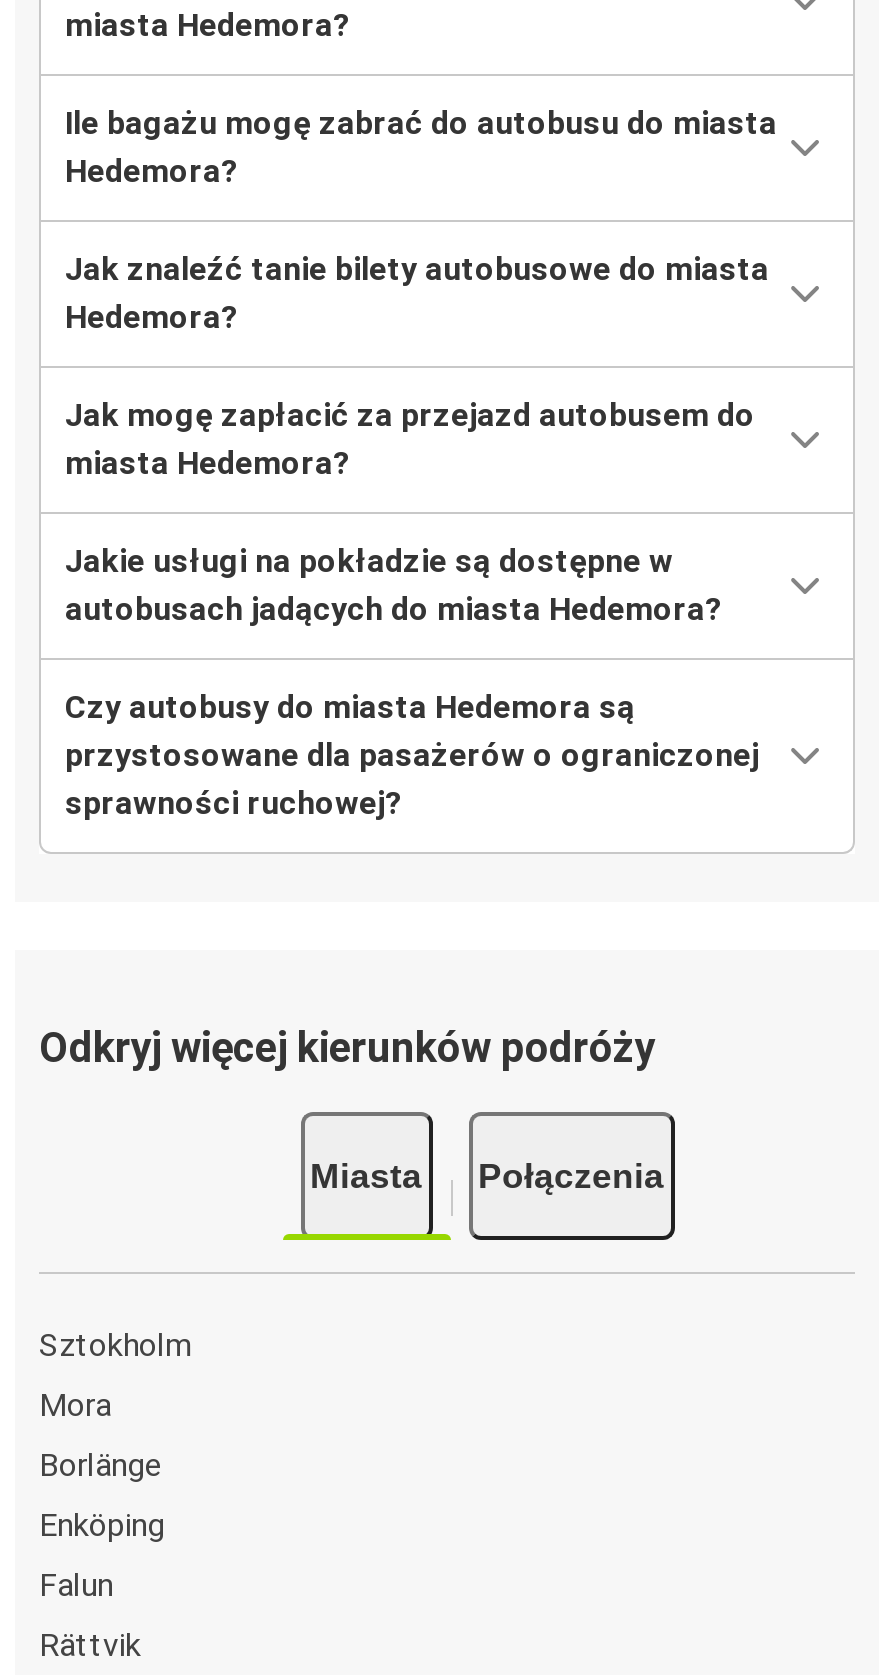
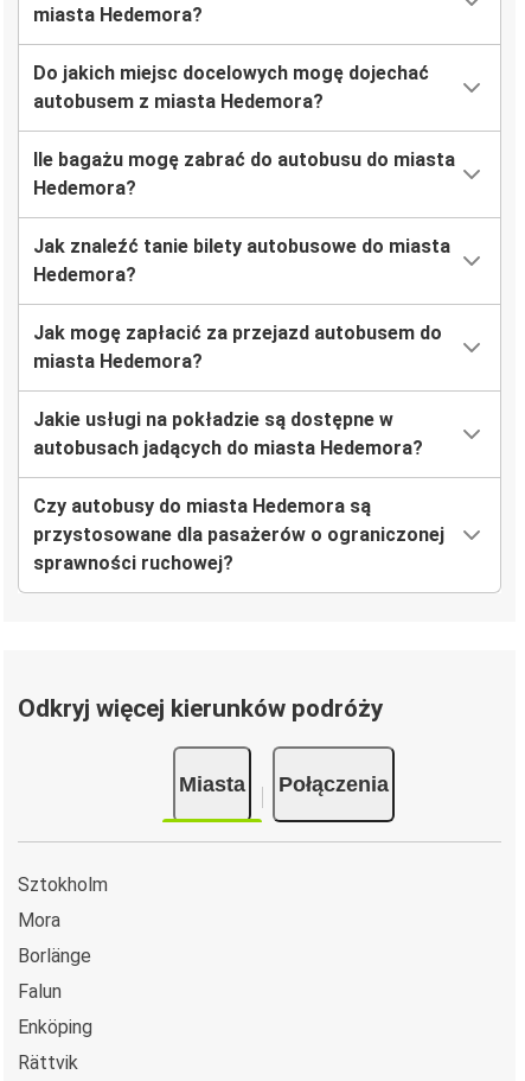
+ Do jakich miejsc docelowych mogę dojechać
+ autobusem z miasta Hedemora?

moved down: Enköping
